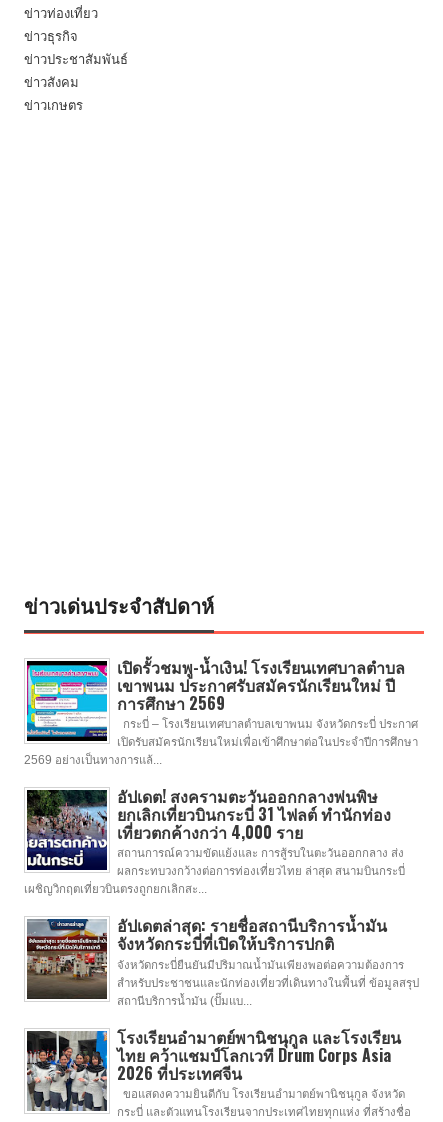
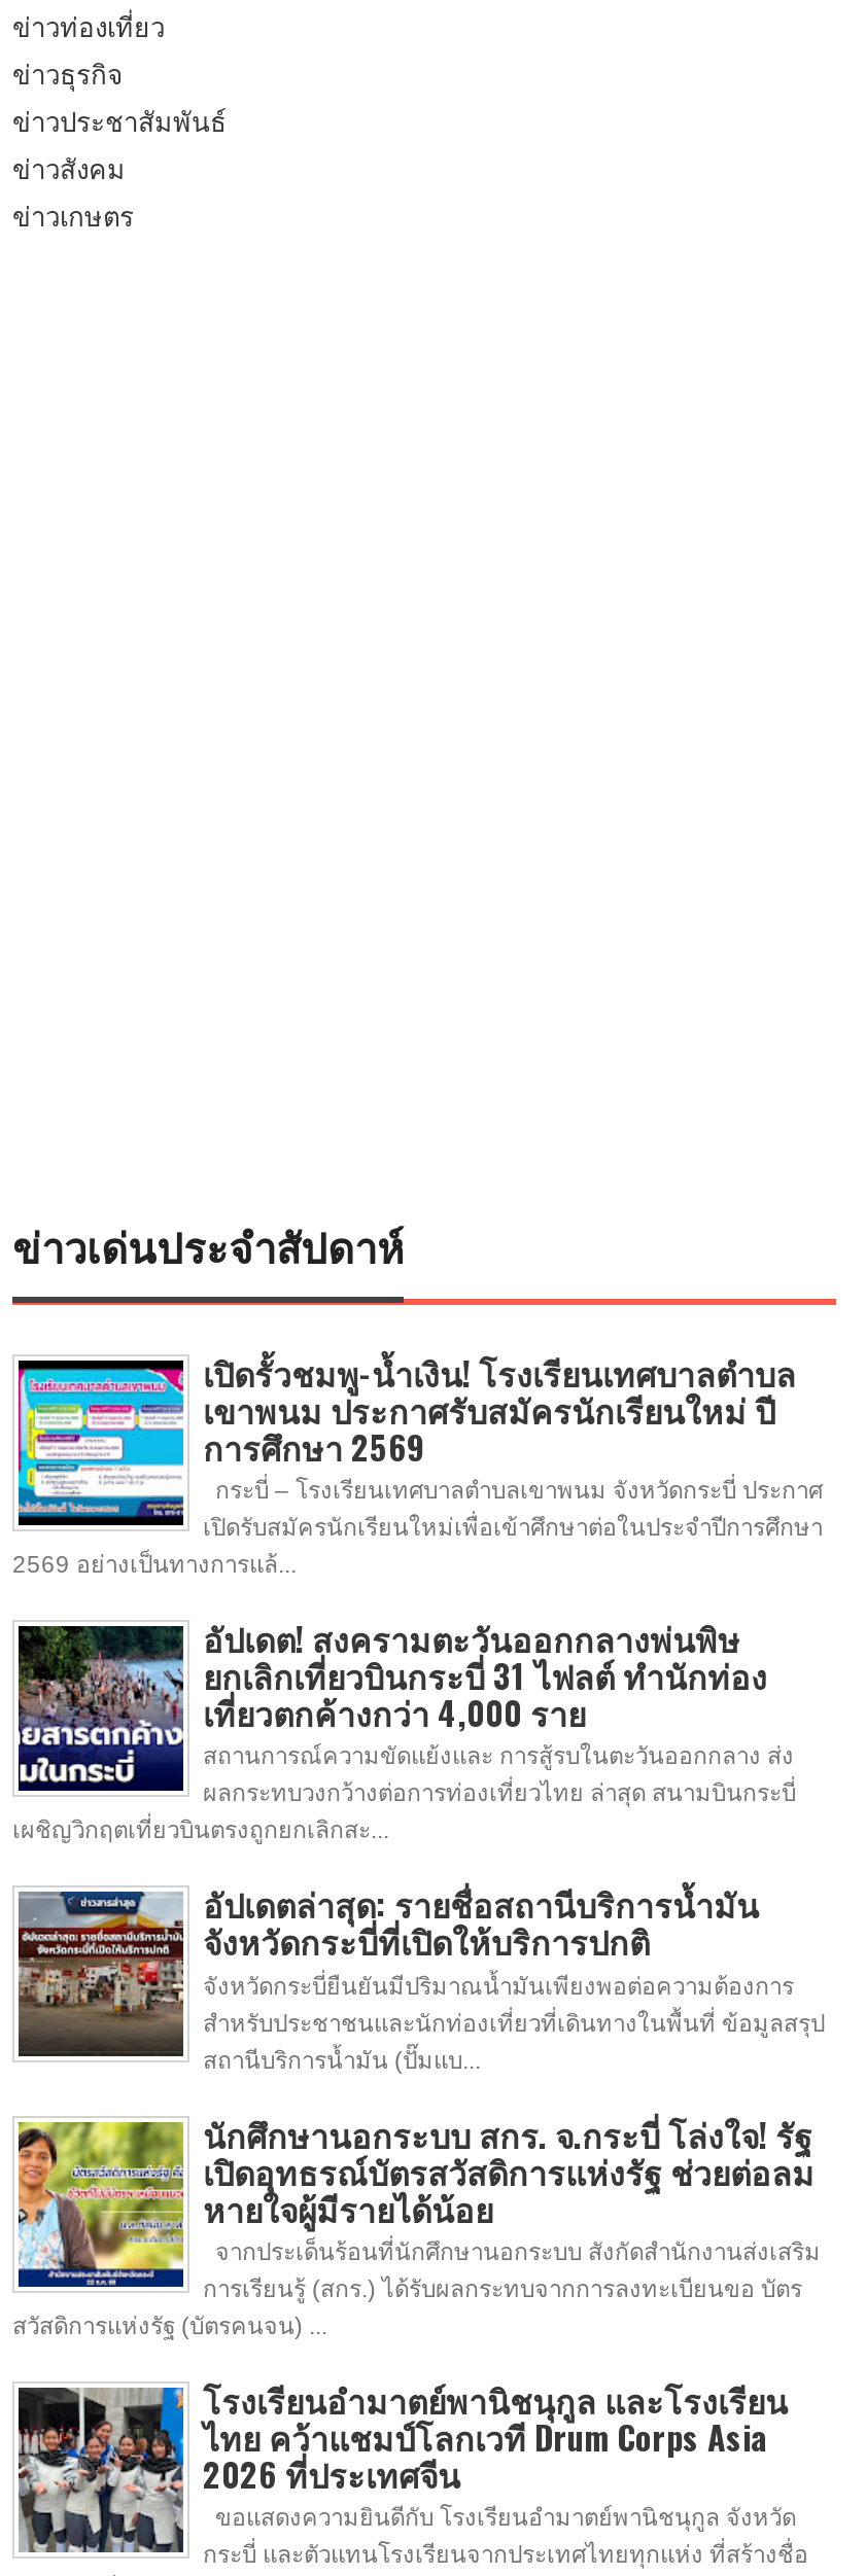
+ [image]
+ นักศึกษานอกระบบ สกร. จ.กระบี่ โล่งใจ! รัฐ
+ เปิดอุทธรณ์บัตรสวัสดิการแห่งรัฐ ช่วยต่อลม
+ หายใจผู้มีรายได้น้อย
+ จากประเด็นร้อนที่นักศึกษานอกระบบ สังกัดสำนักงานส่งเสริม
+ การเรียนรู้ (สกร.) ได้รับผลกระทบจากการลงทะเบียนขอ บัตร
+ สวัสดิการแห่งรัฐ (บัตรคนจน) ...
